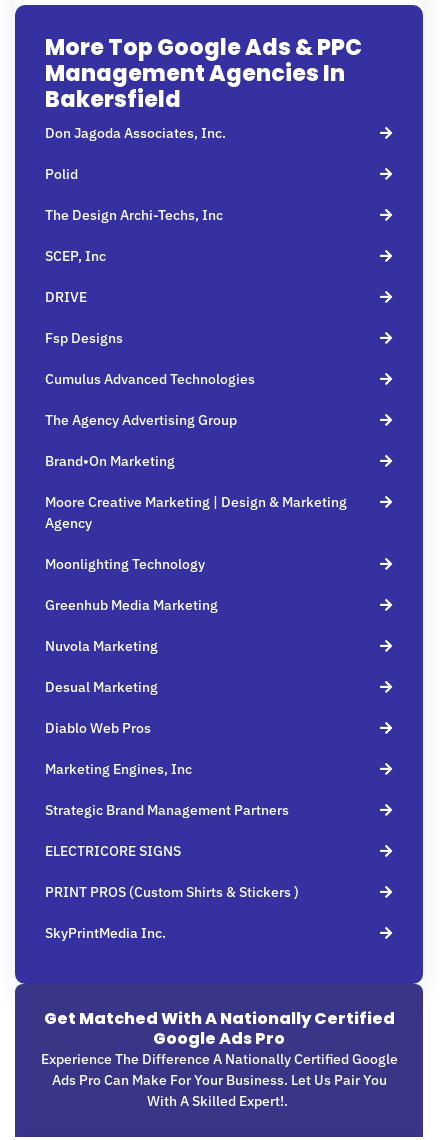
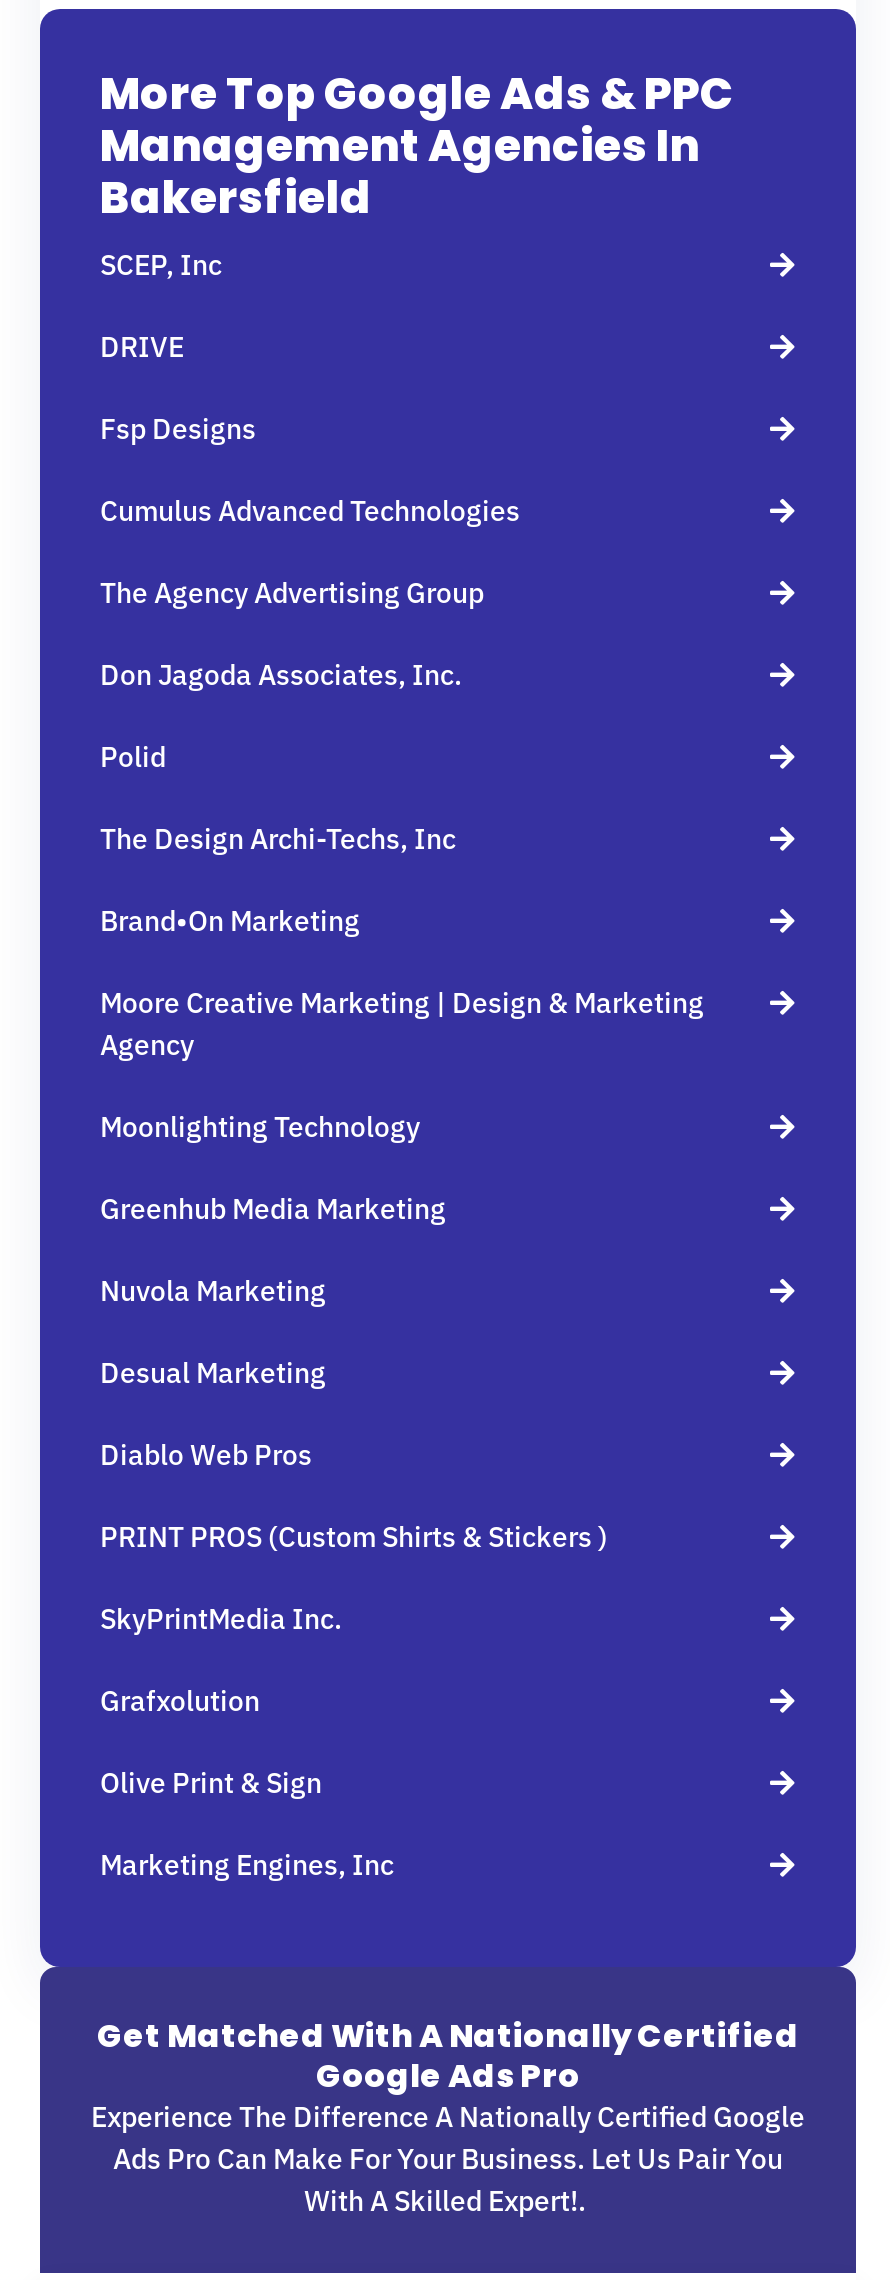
moved down: Don Jagoda Associates, Inc. | Polid | The Design Archi-Techs, Inc

moved up: SCEP, Inc | DRIVE | Fsp Designs | Cumulus Advanced Technologies | The Agency Advertising Group

moved down: Marketing Engines, Inc

- Strategic Brand Management Partners
- ELECTRICORE SIGNS

moved up: PRINT PROS (Custom Shirts & Stickers ) | SkyPrintMedia Inc.

+ Grafxolution
+ Olive Print & Sign
